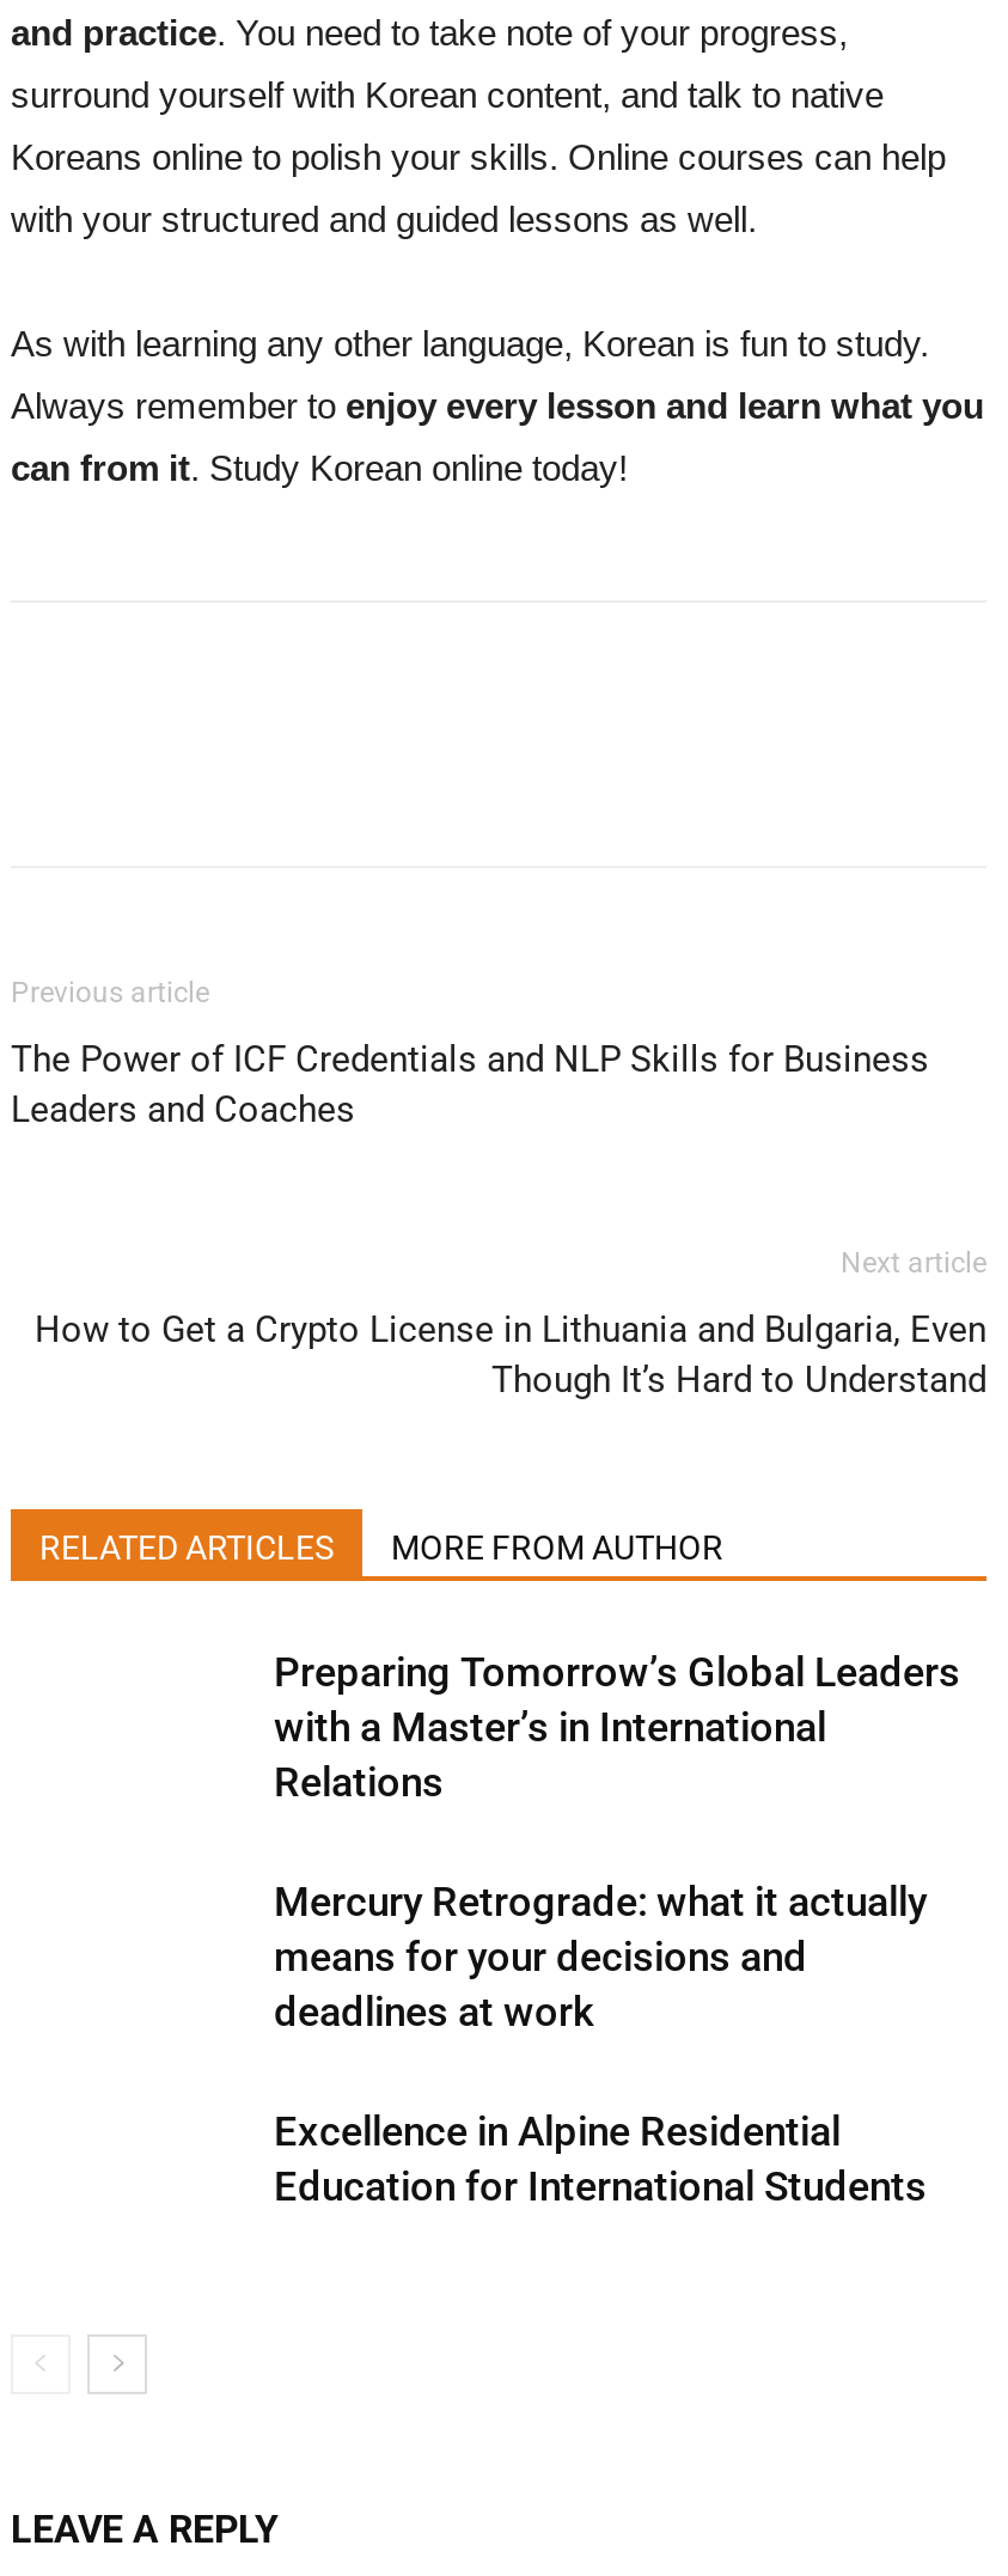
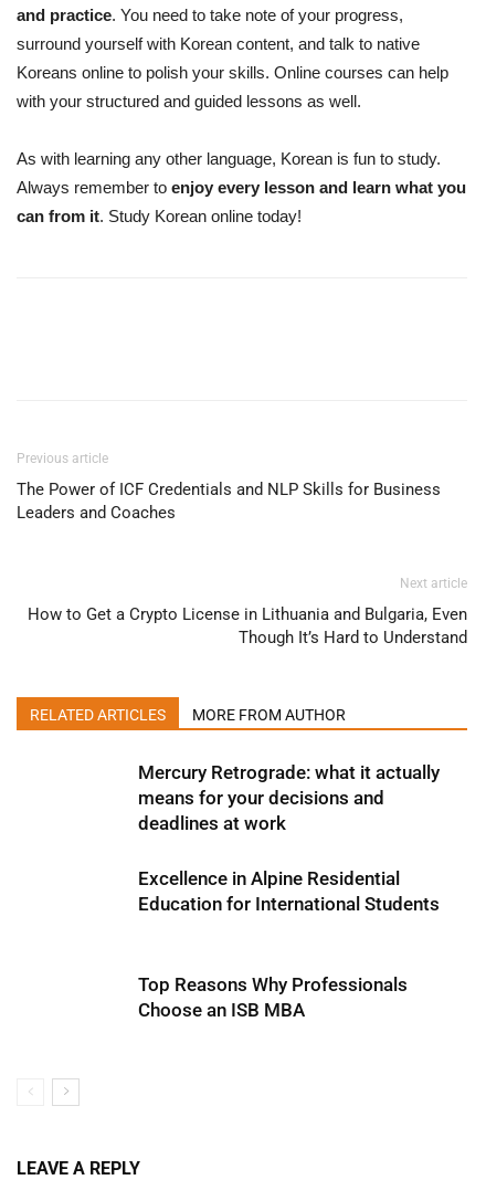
- Preparing Tomorrow’s Global Leaders
- with a Master’s in International
- Relations

moved up: Mercury Retrograde: what it actually | means for your decisions and | deadlines at work | Excellence in Alpine Residential | Education for International Students

+ Top Reasons Why Professionals
+ Choose an ISB MBA
